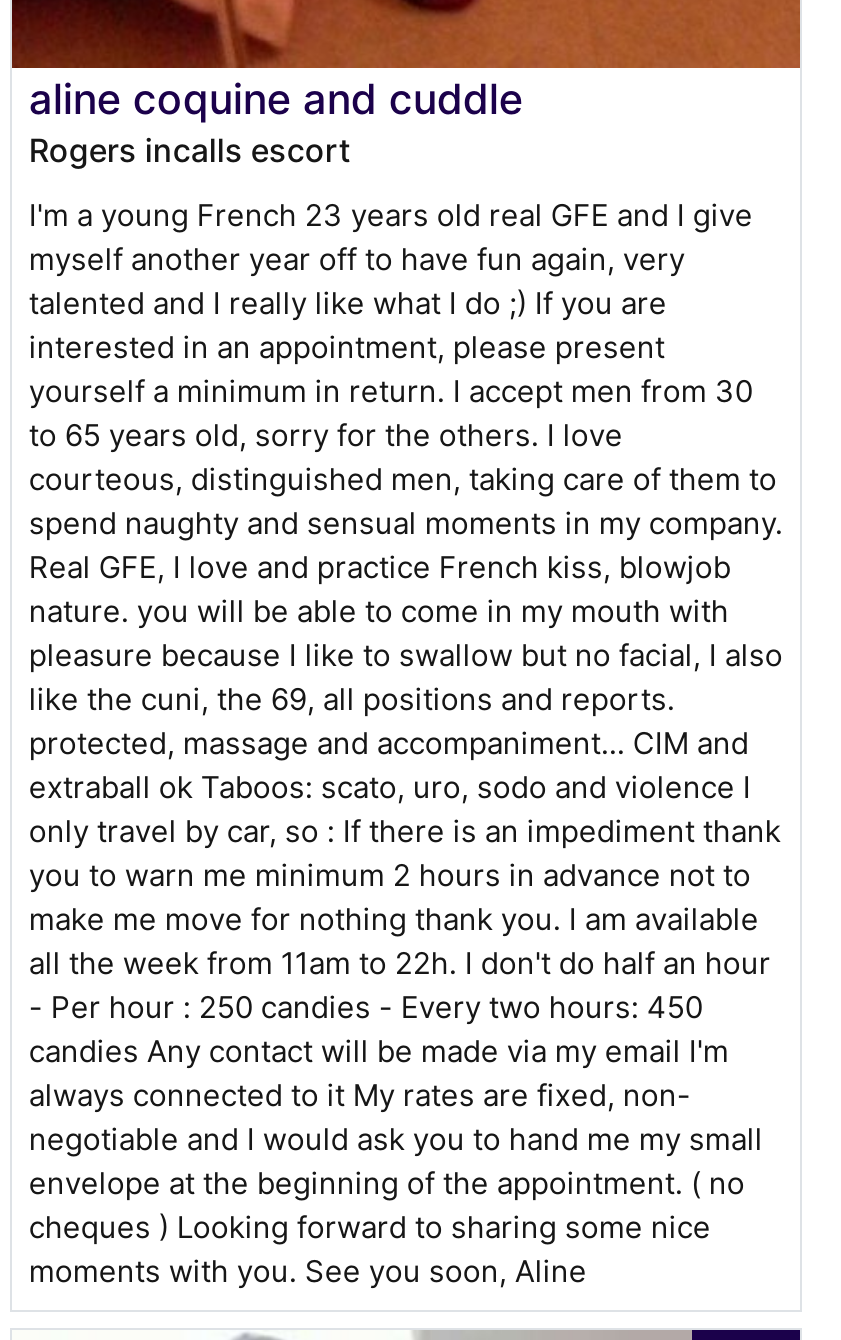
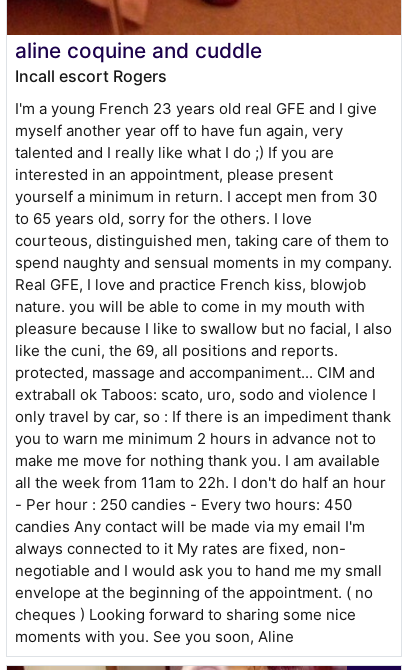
- Rogers incalls escort
+ Incall escort Rogers
